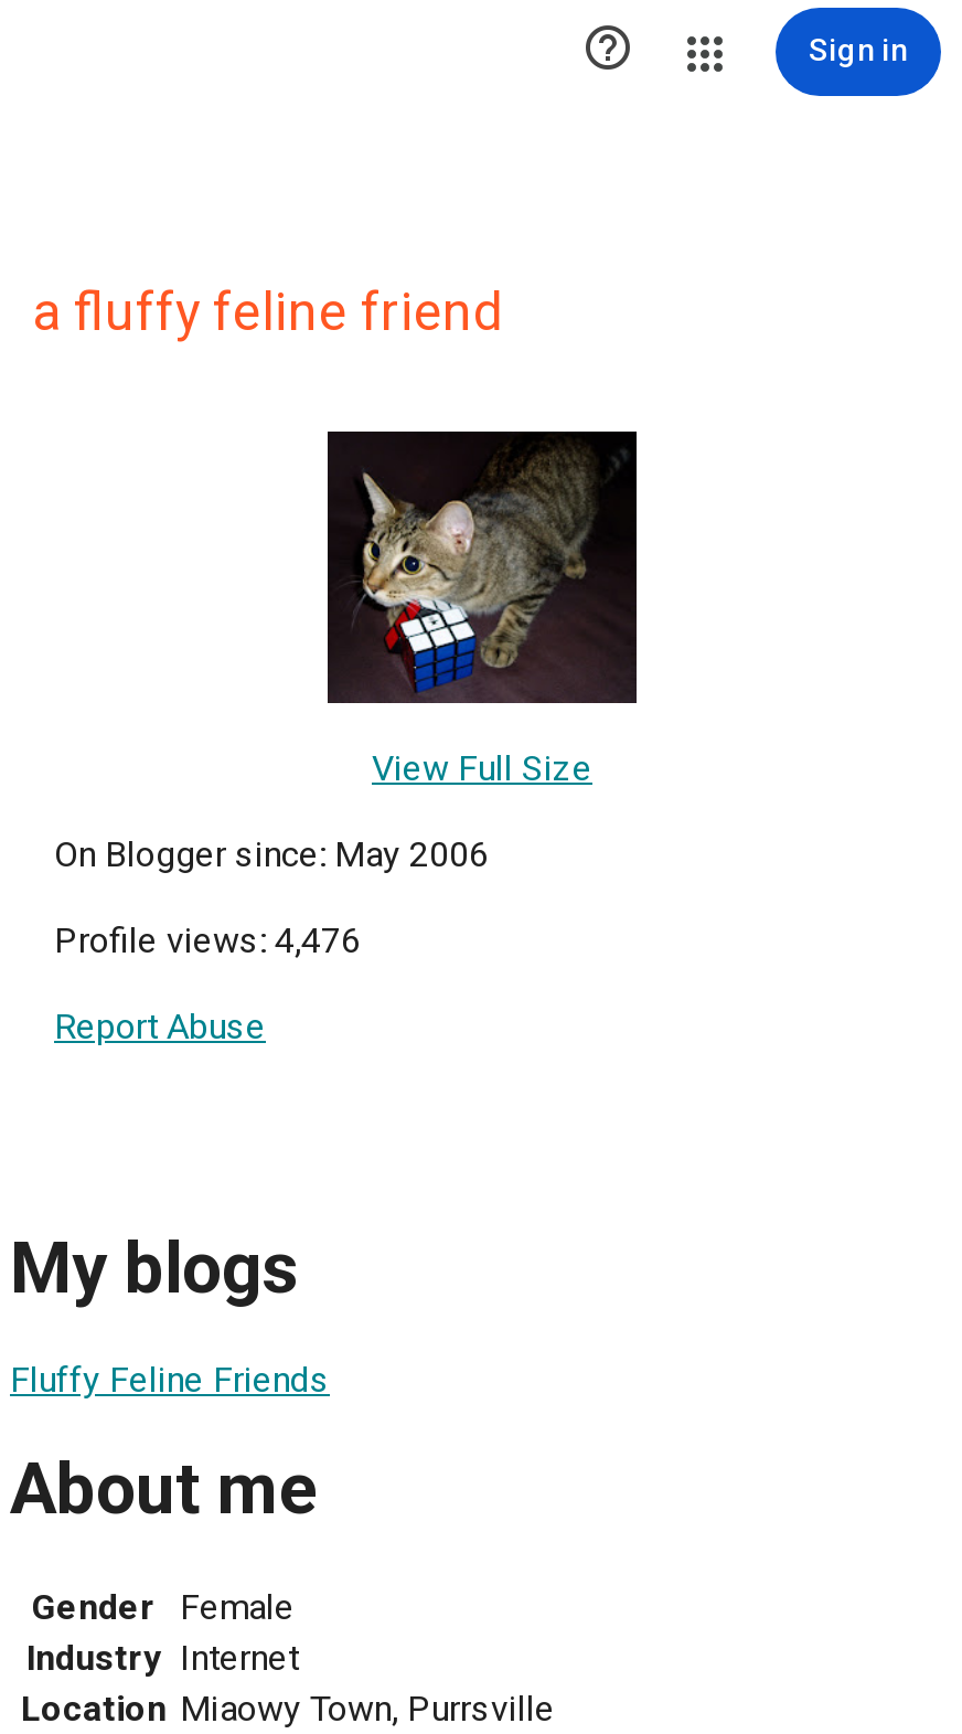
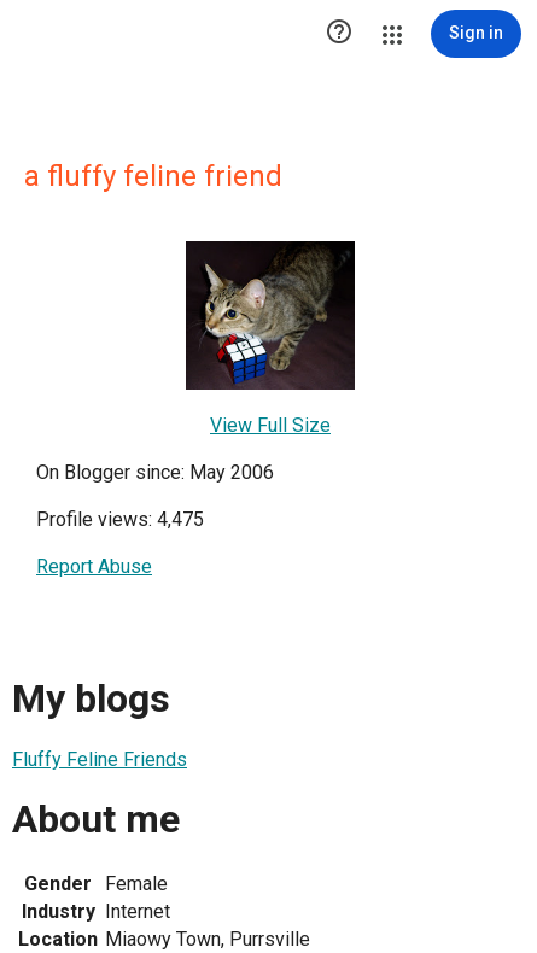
- Profile views: 4,476
+ Profile views: 4,475
